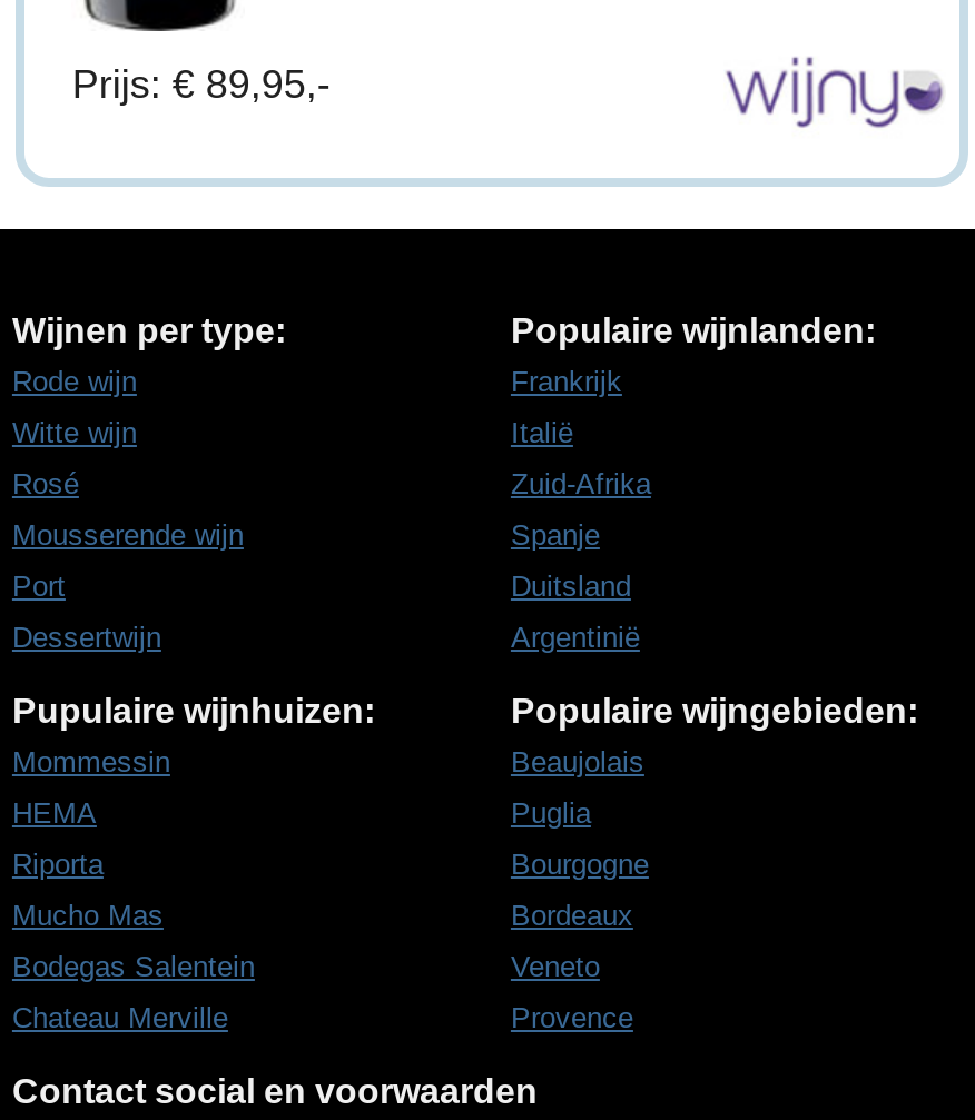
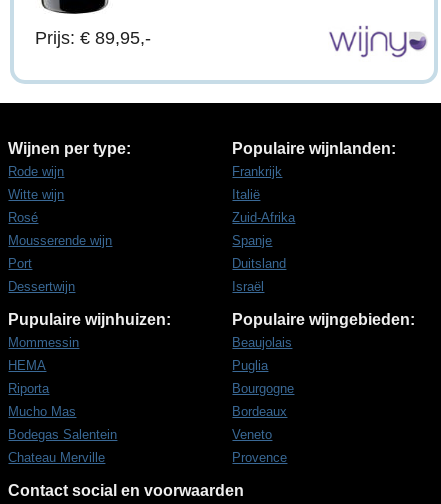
- Argentinië
+ Israël
